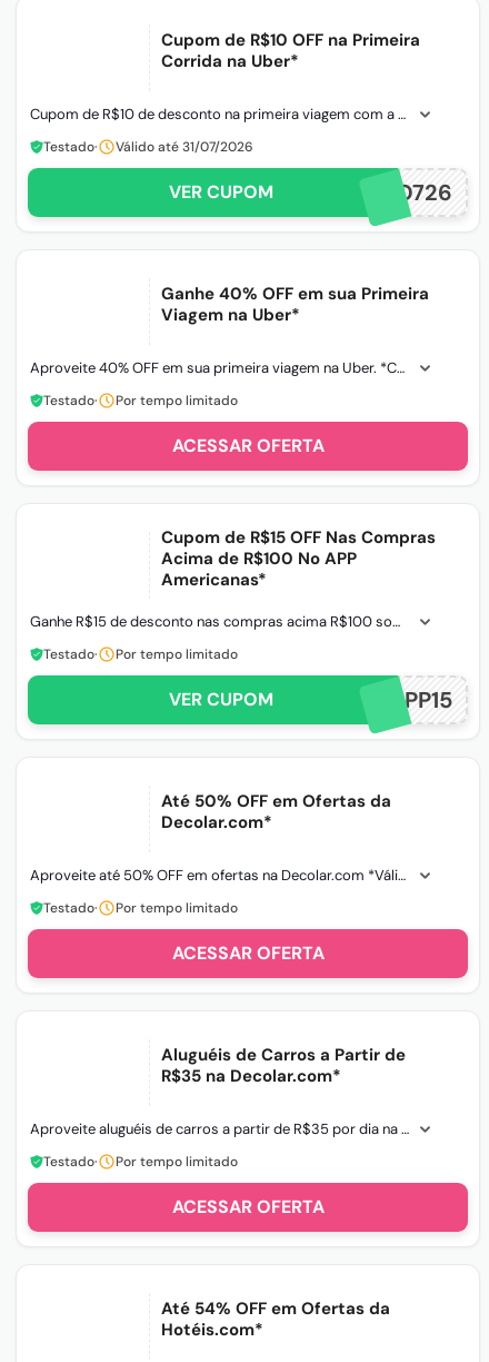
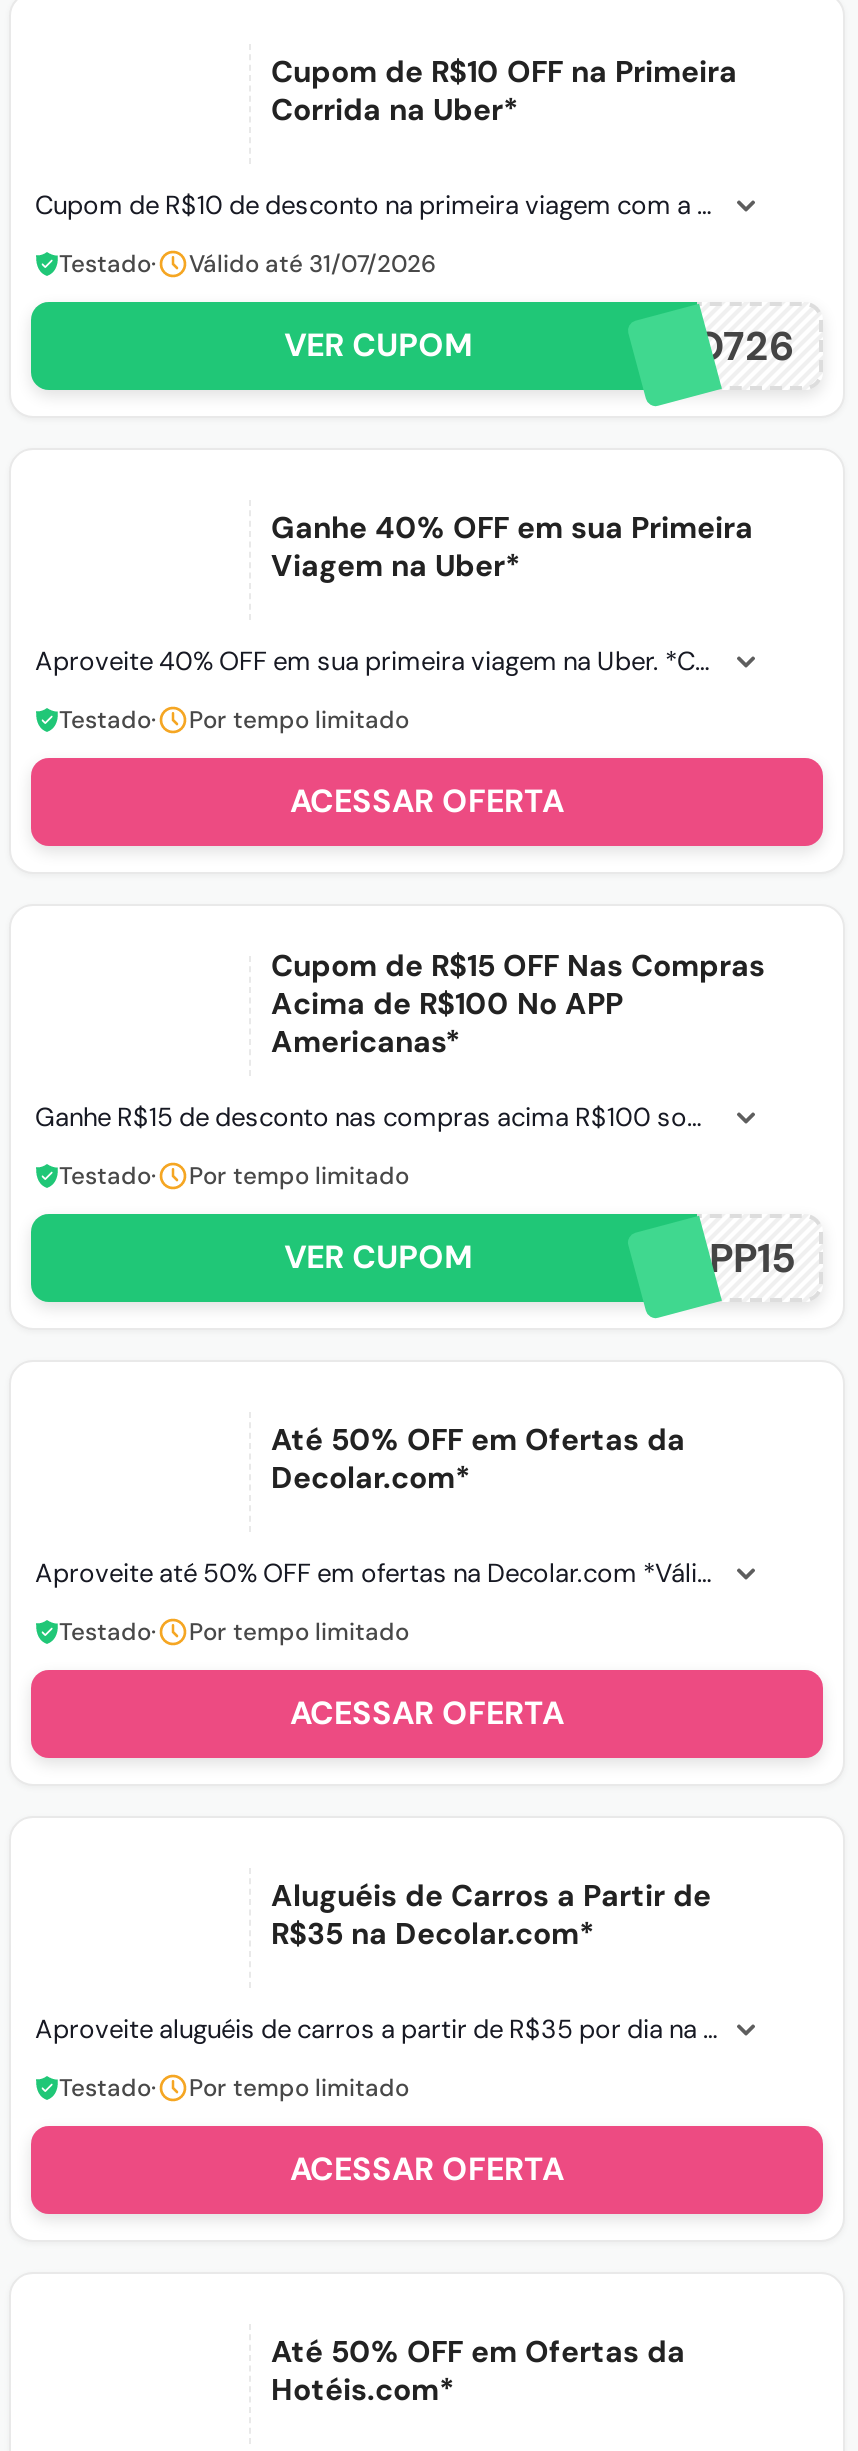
- Até 54% OFF em Ofertas da
+ Até 50% OFF em Ofertas da
